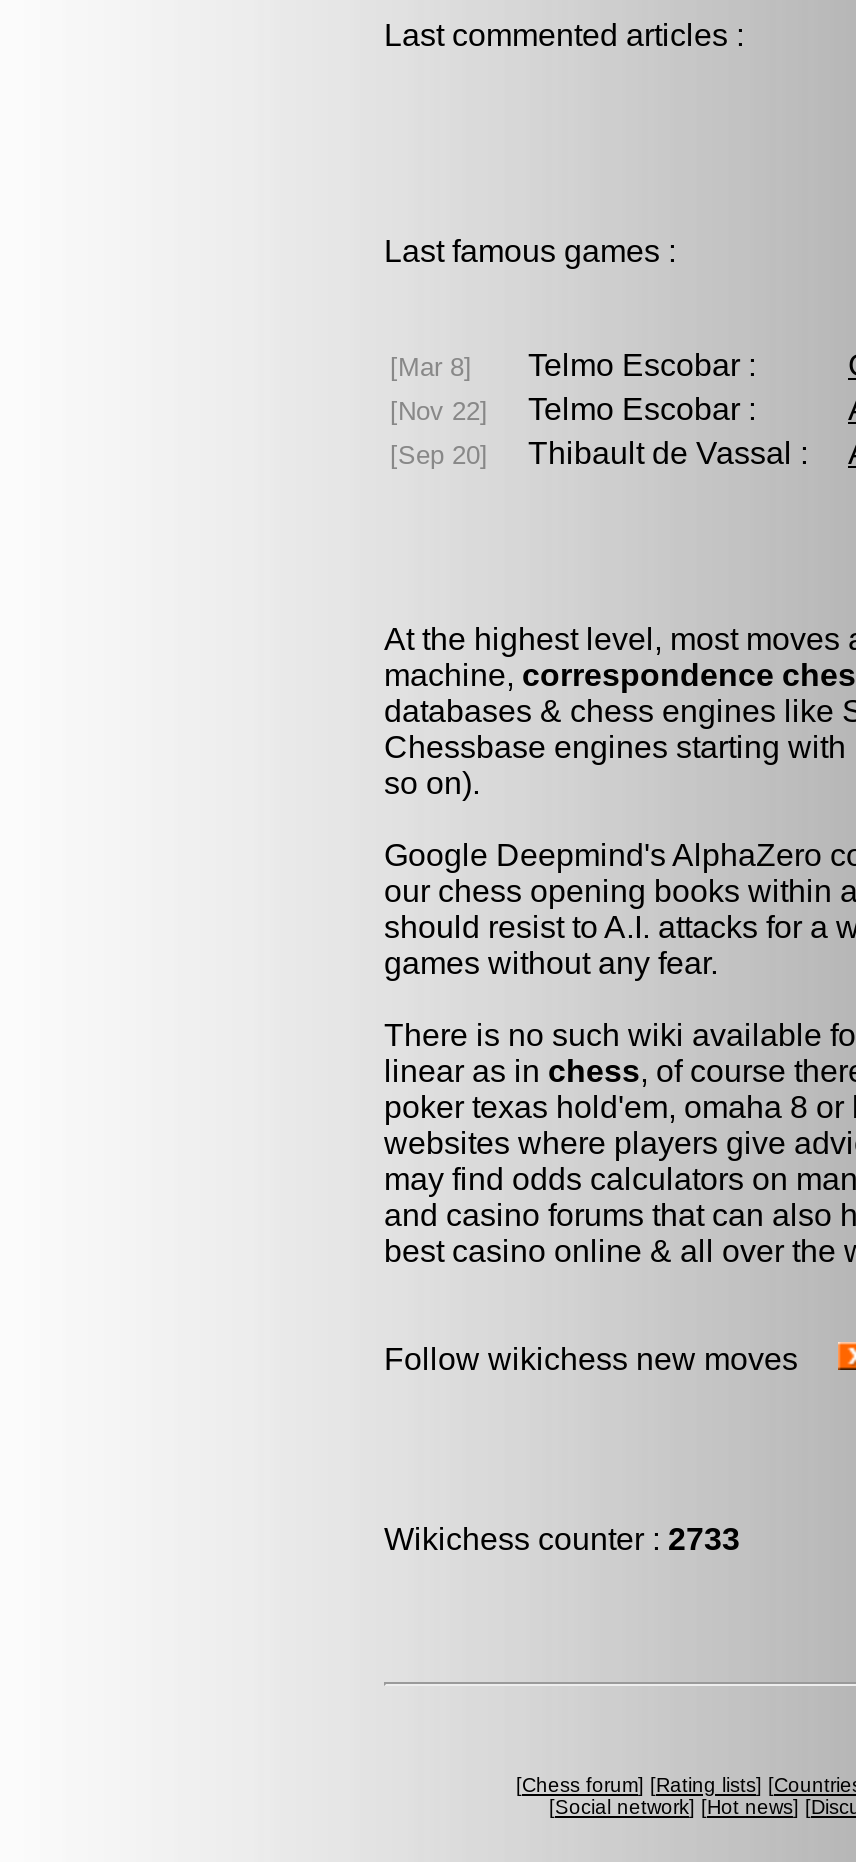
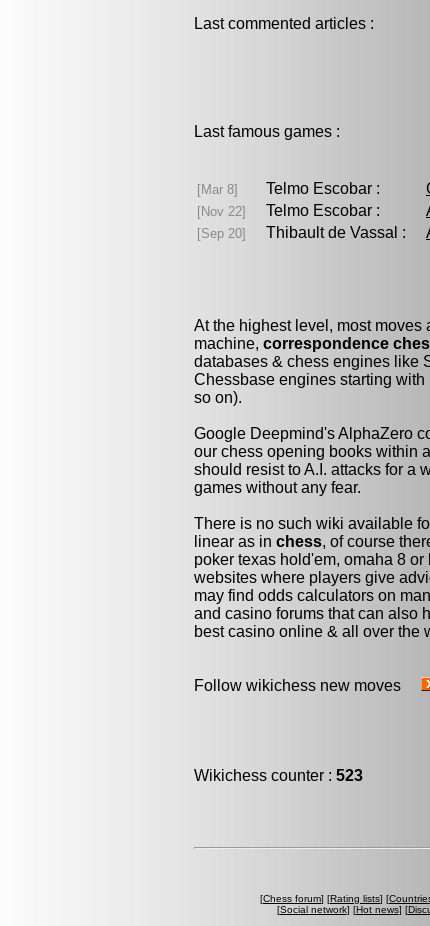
- Wikichess counter : 2733
+ Wikichess counter : 523
